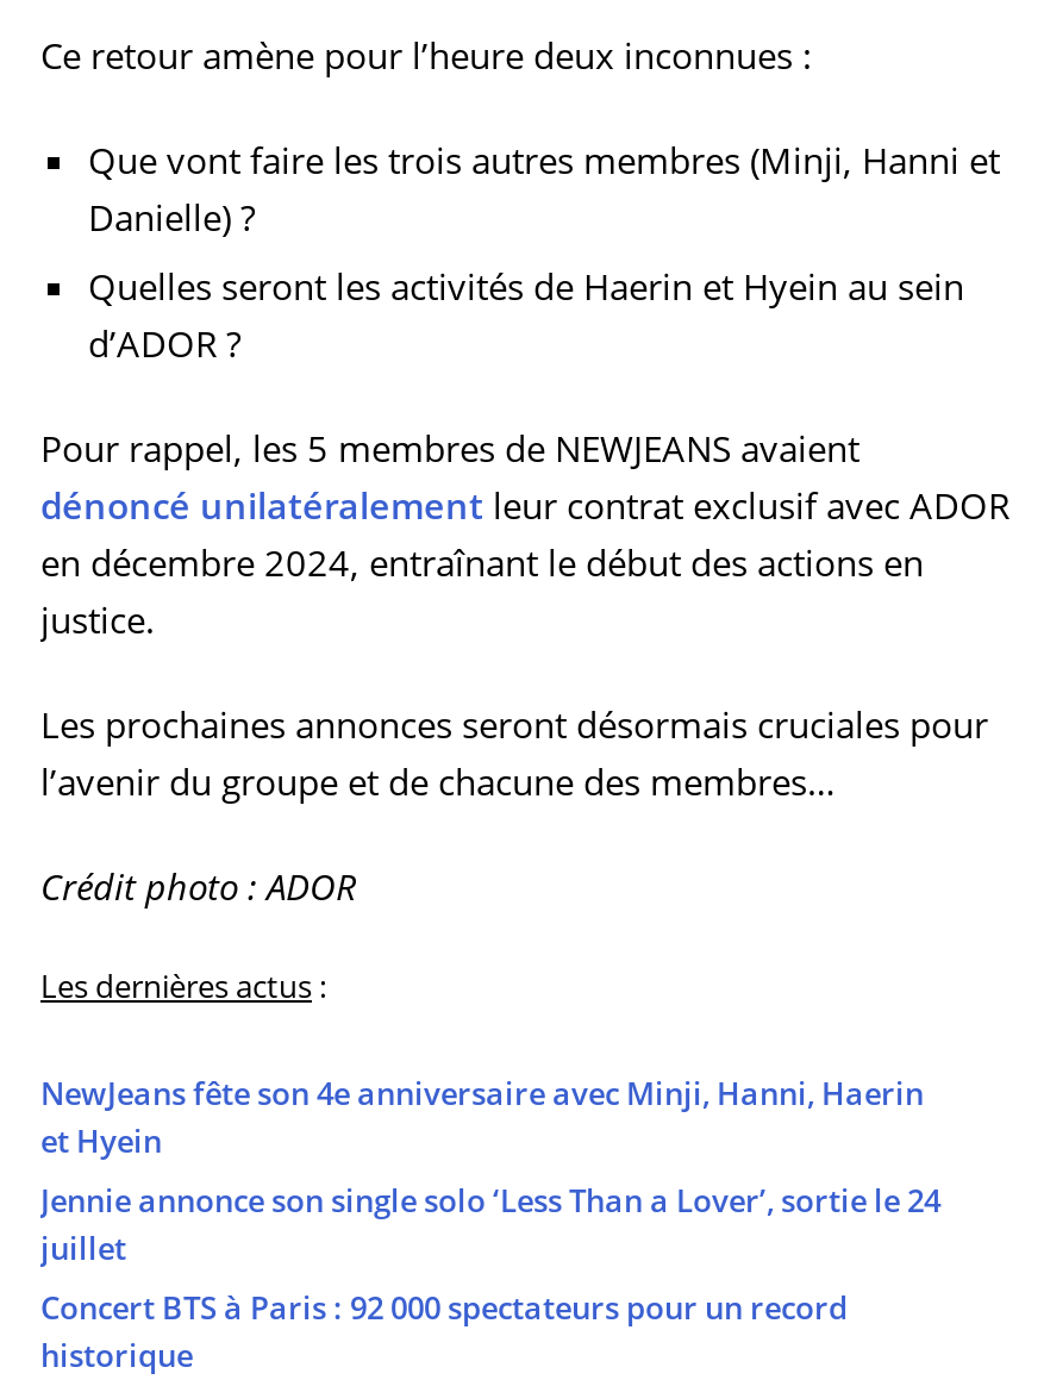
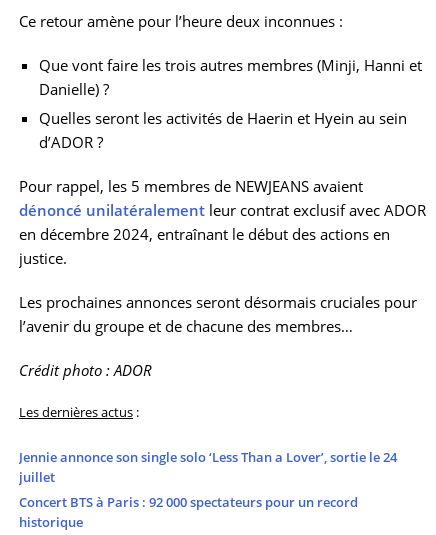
- NewJeans fête son 4e anniversaire avec Minji, Hanni, Haerin
- et Hyein
